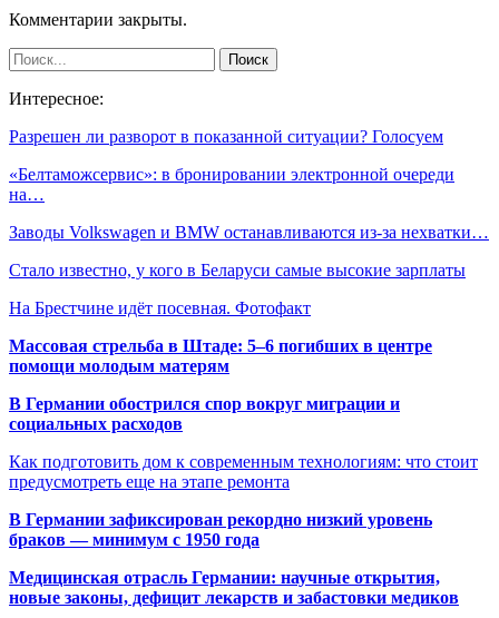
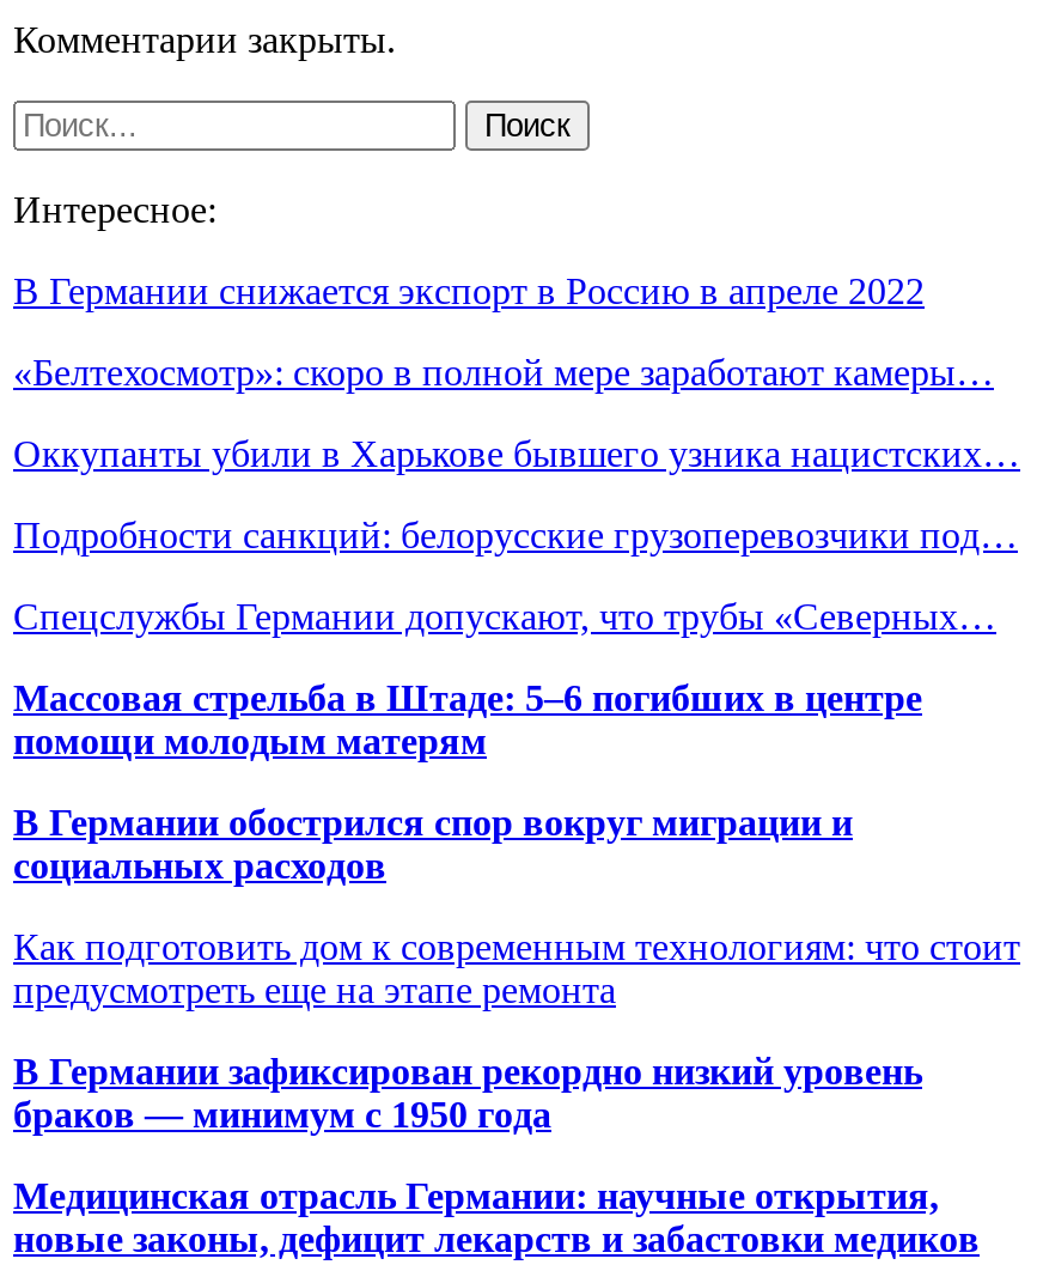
- Разрешен ли разворот в показанной ситуации? Голосуем
+ В Германии снижается экспорт в Россию в апреле 2022

- «Белтаможсервис»: в бронировании электронной очереди
- на…
+ «Белтехосмотр»: скоро в полной мере заработают камеры…

- Заводы Volkswagen и BMW останавливаются из-за нехватки…
+ Оккупанты убили в Харькове бывшего узника нацистских…

- Стало известно, у кого в Беларуси самые высокие зарплаты
+ Подробности санкций: белорусские грузоперевозчики под…

- На Брестчине идёт посевная. Фотофакт
+ Спецслужбы Германии допускают, что трубы «Северных…
